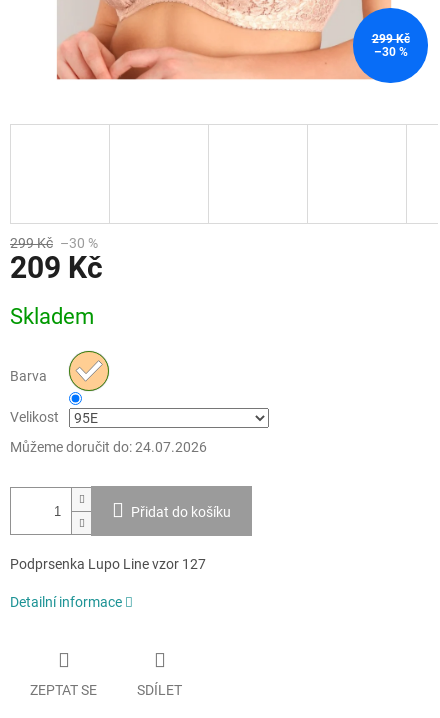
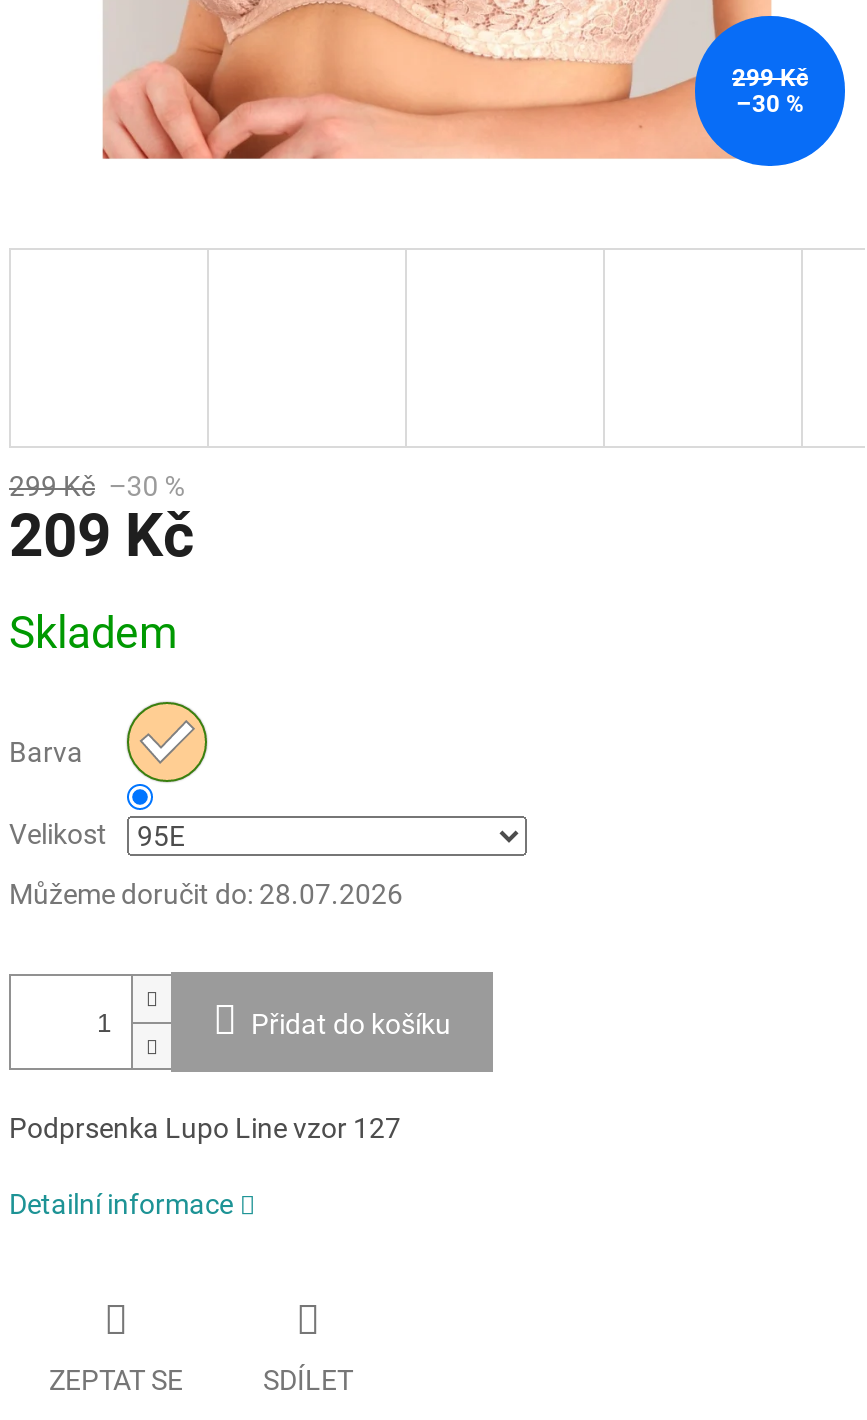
- Můžeme doručit do: 24.07.2026
+ Můžeme doručit do: 28.07.2026
